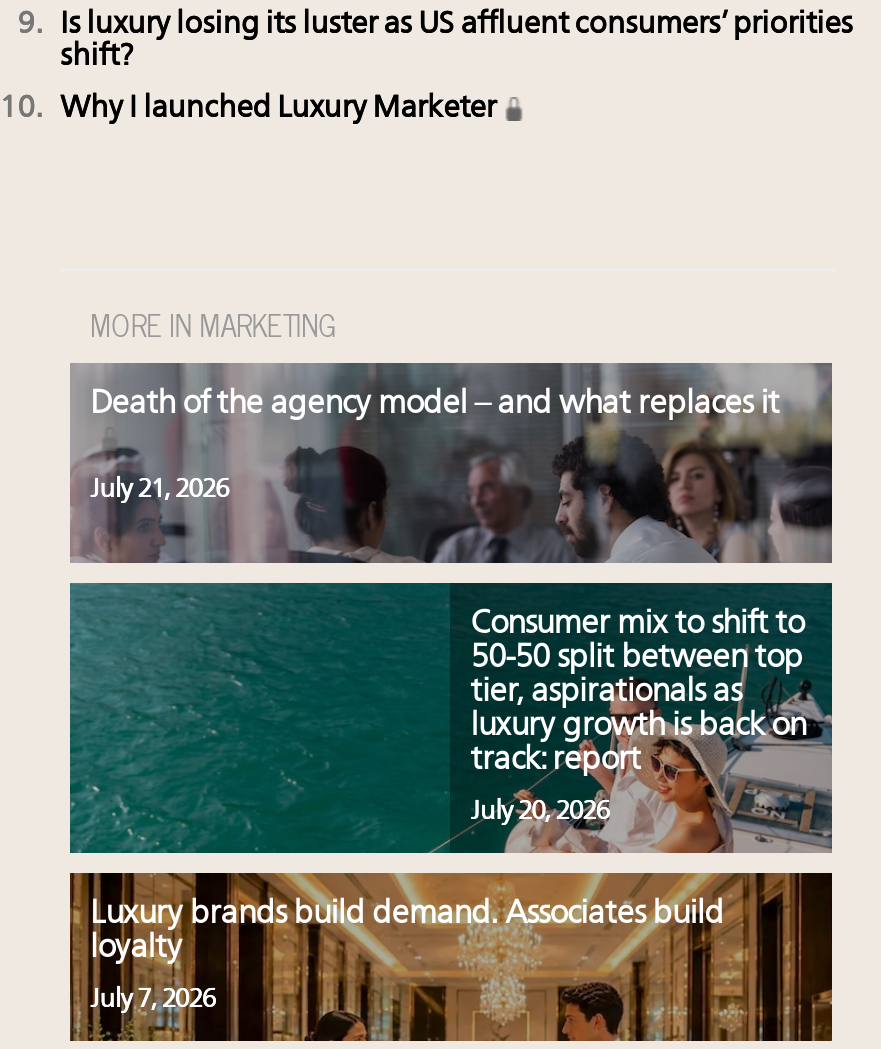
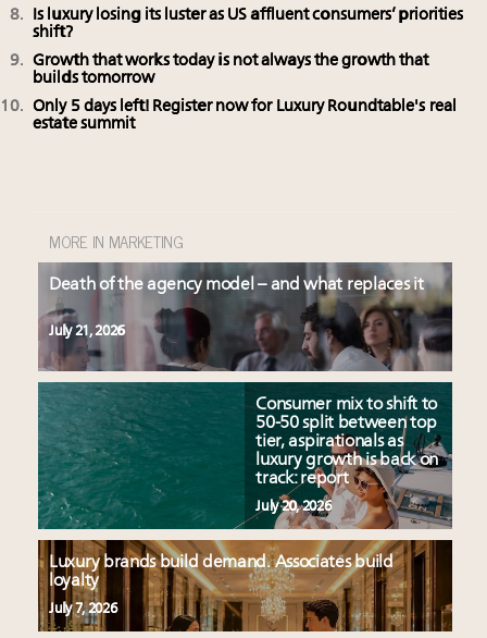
- Why I launched Luxury Marketer
+ Growth that works today is not always the growth that
+ builds tomorrow
+ Only 5 days left! Register now for Luxury Roundtable's real
+ estate summit
